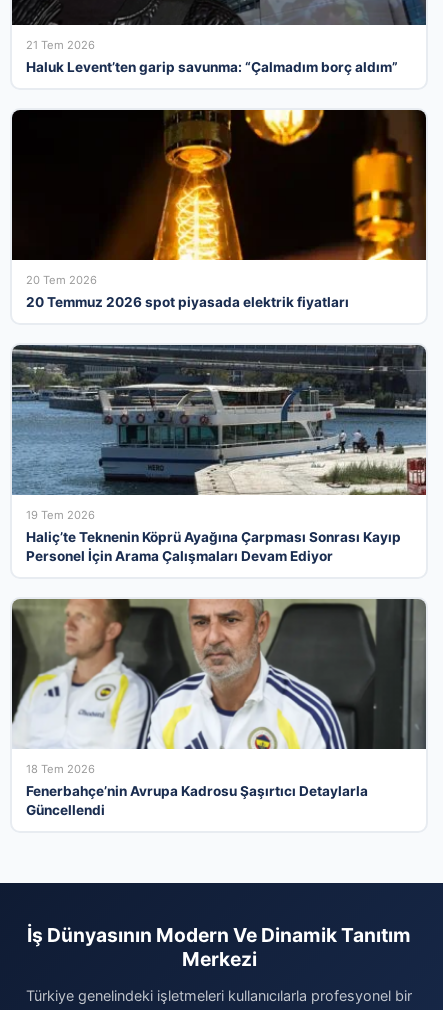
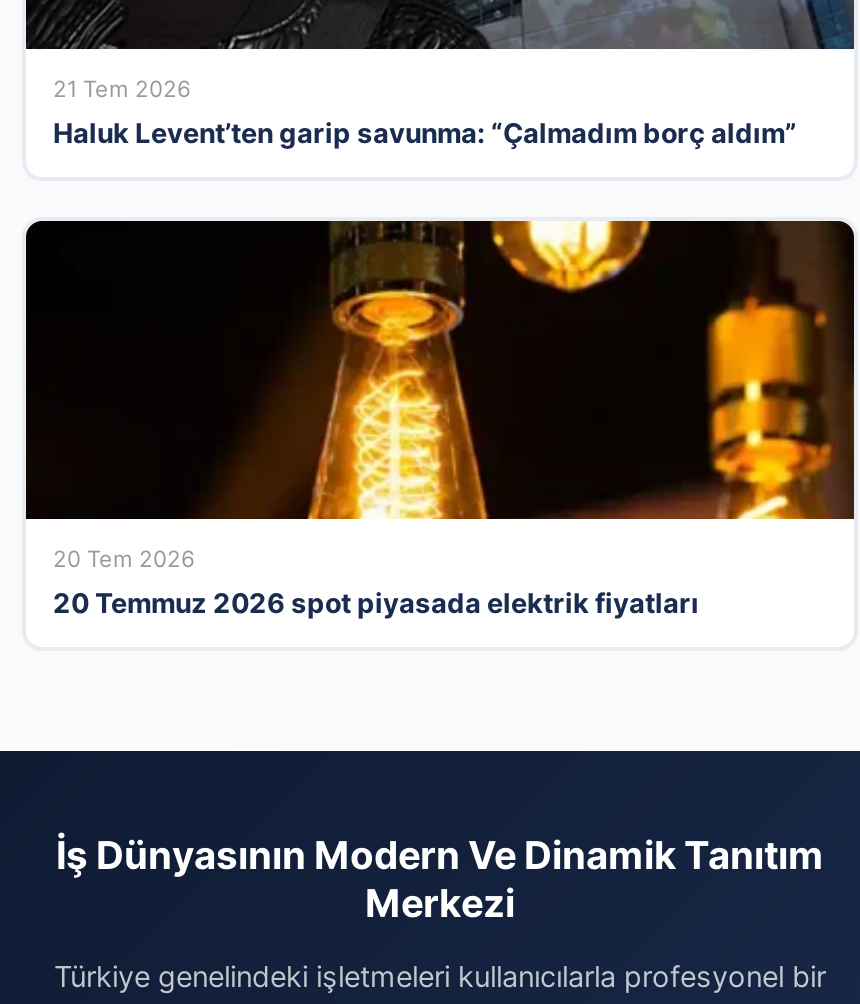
- [image]
- 19 Tem 2026
- Haliç’te Teknenin Köprü Ayağına Çarpması Sonrası Kayıp
- Personel İçin Arama Çalışmaları Devam Ediyor

- [image]
- 18 Tem 2026
- Fenerbahçe’nin Avrupa Kadrosu Şaşırtıcı Detaylarla
- Güncellendi
